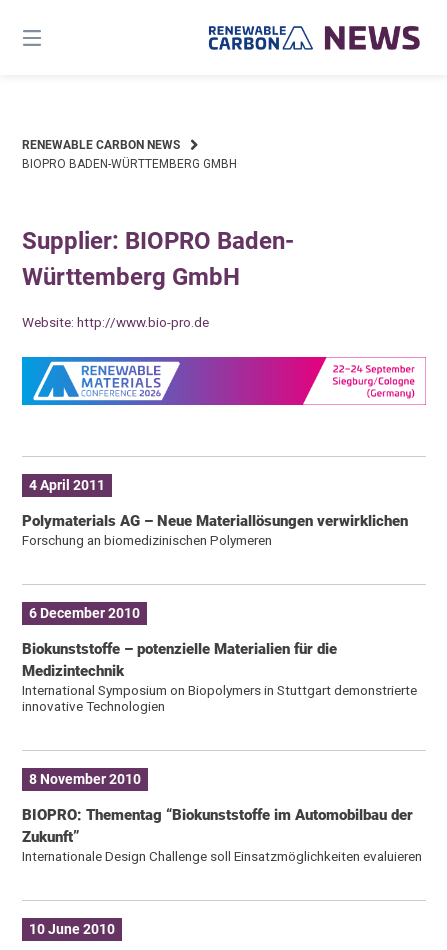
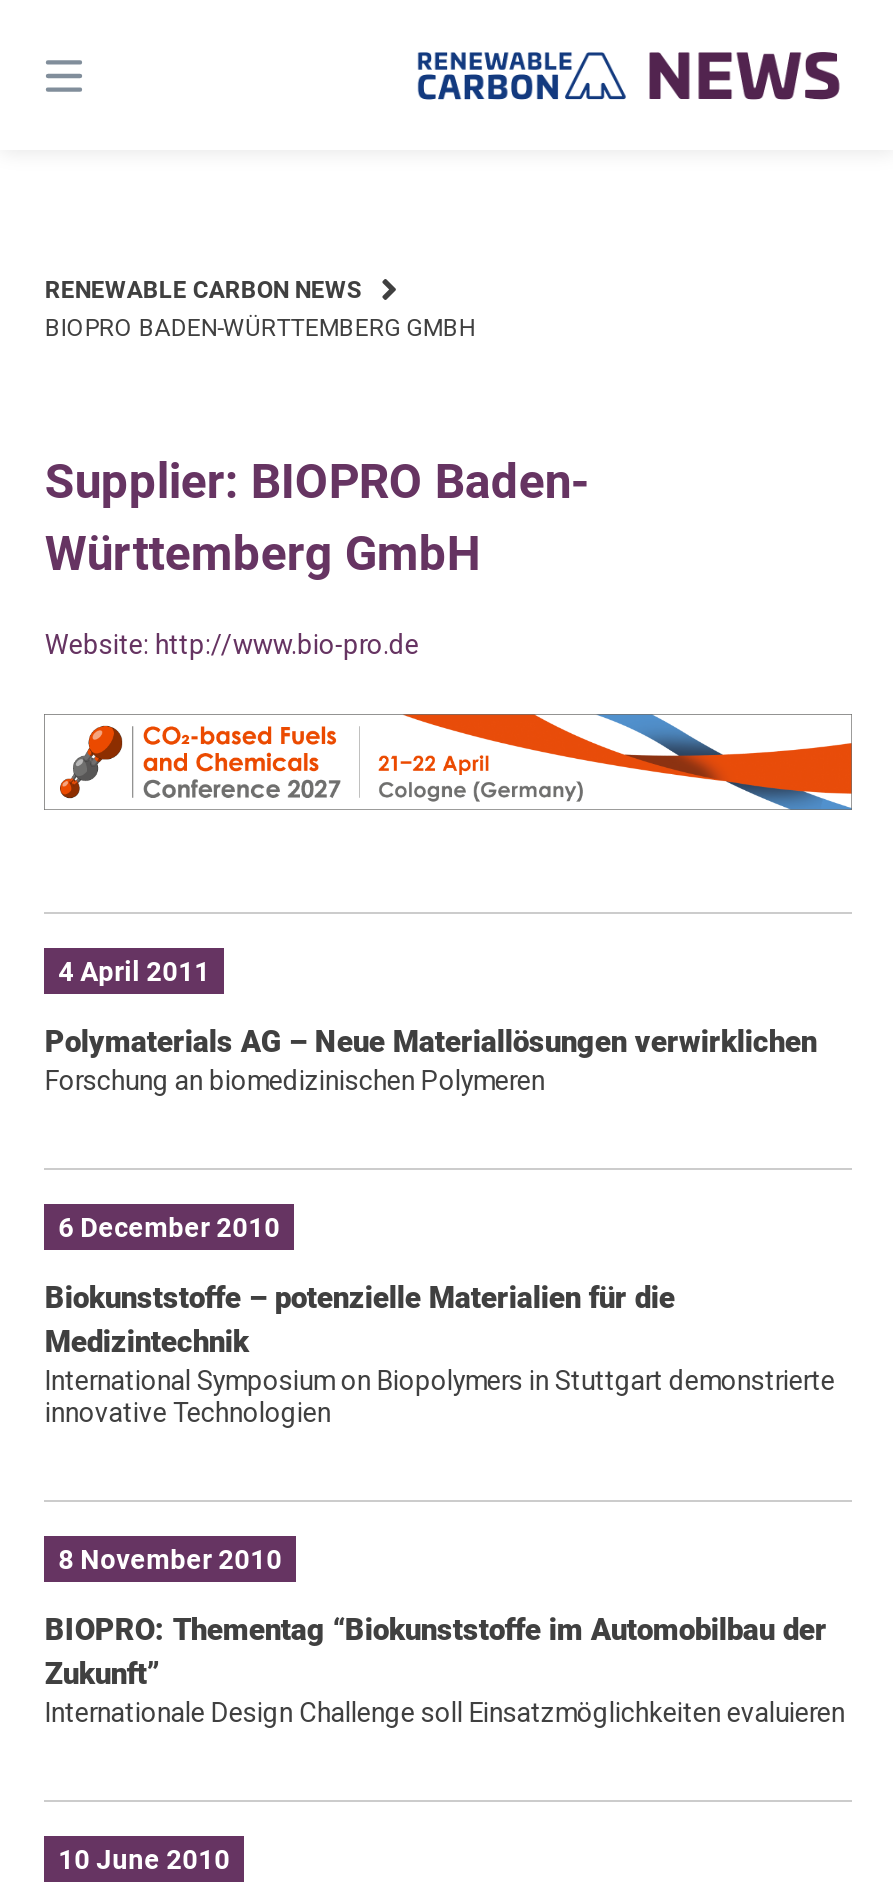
- [image]
+ [image]
